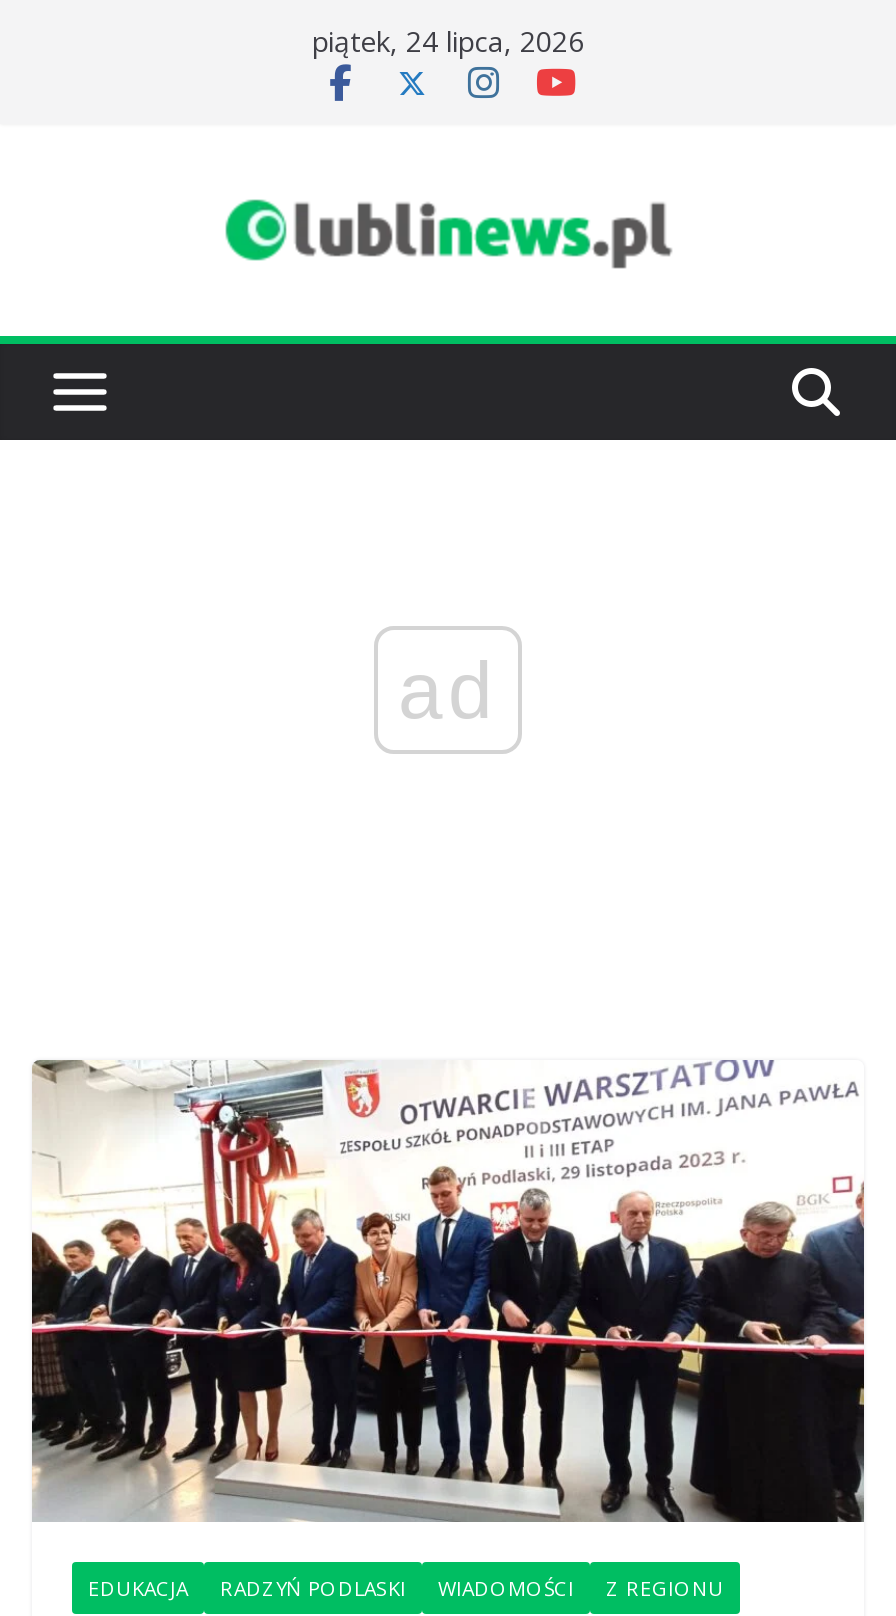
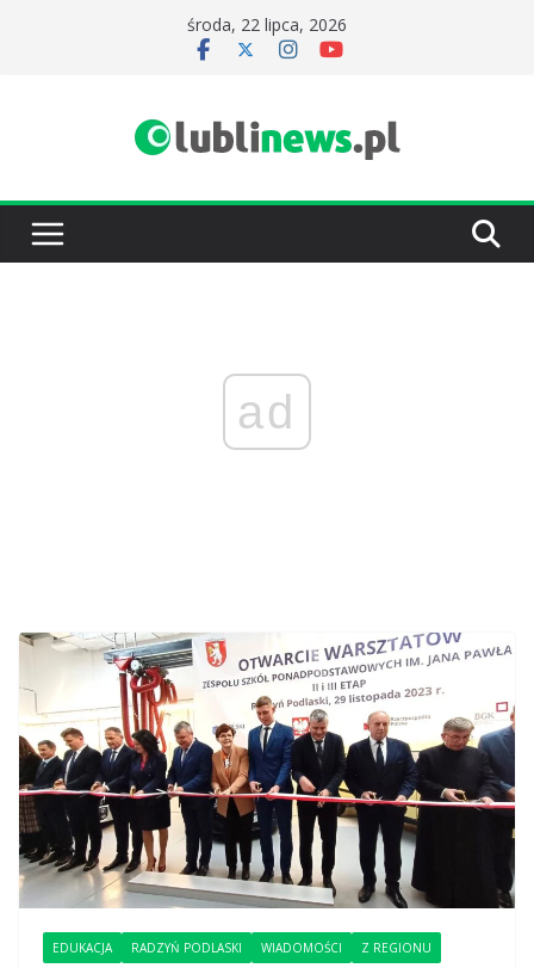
- piątek, 24 lipca, 2026
+ środa, 22 lipca, 2026
